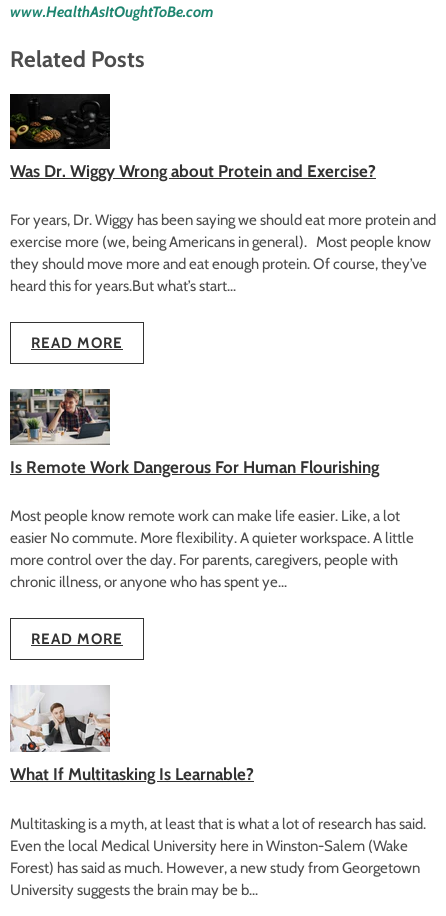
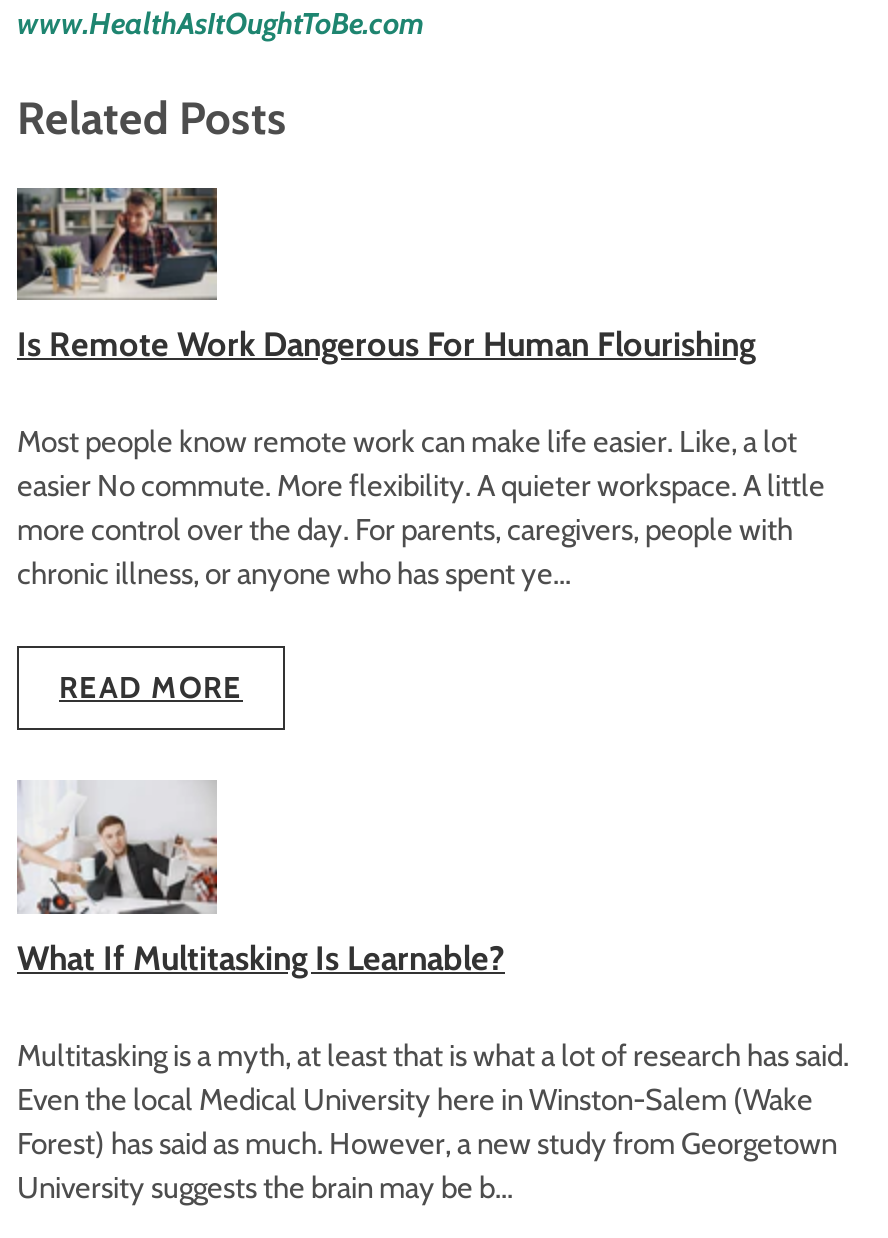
- [image]
- Was Dr. Wiggy Wrong about Protein and Exercise?
- For years, Dr. Wiggy has been saying we should eat more protein and
- exercise more (we, being Americans in general). Most people know
- they should move more and eat enough protein. Of course, they’ve
- heard this for years.But what’s start...
- READ MORE
